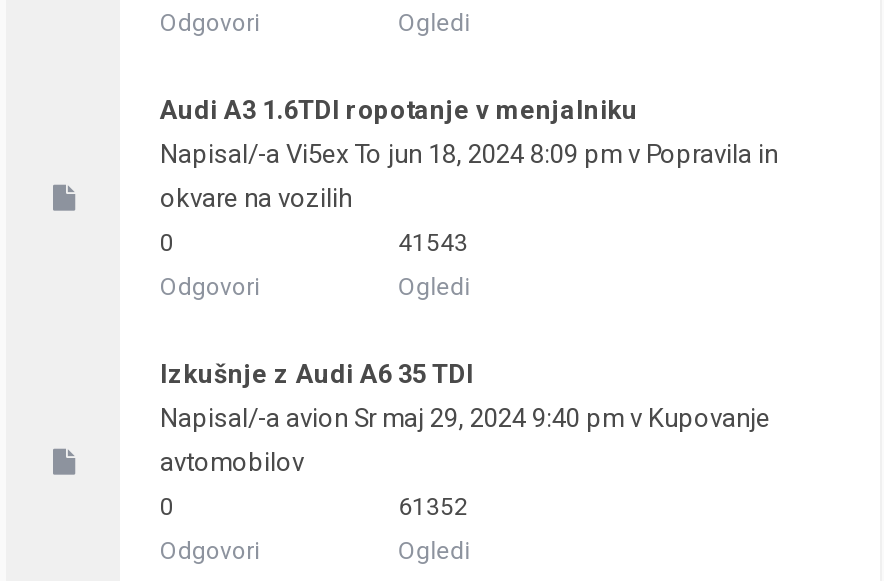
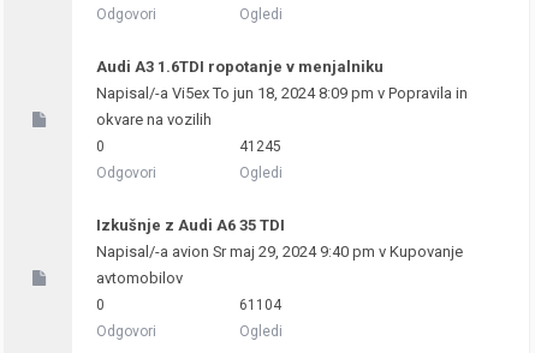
- 41543
+ 41245

- 61352
+ 61104
